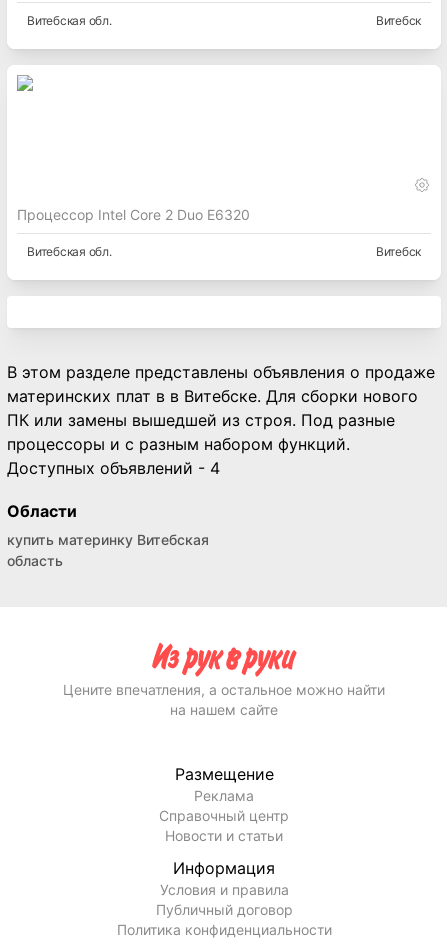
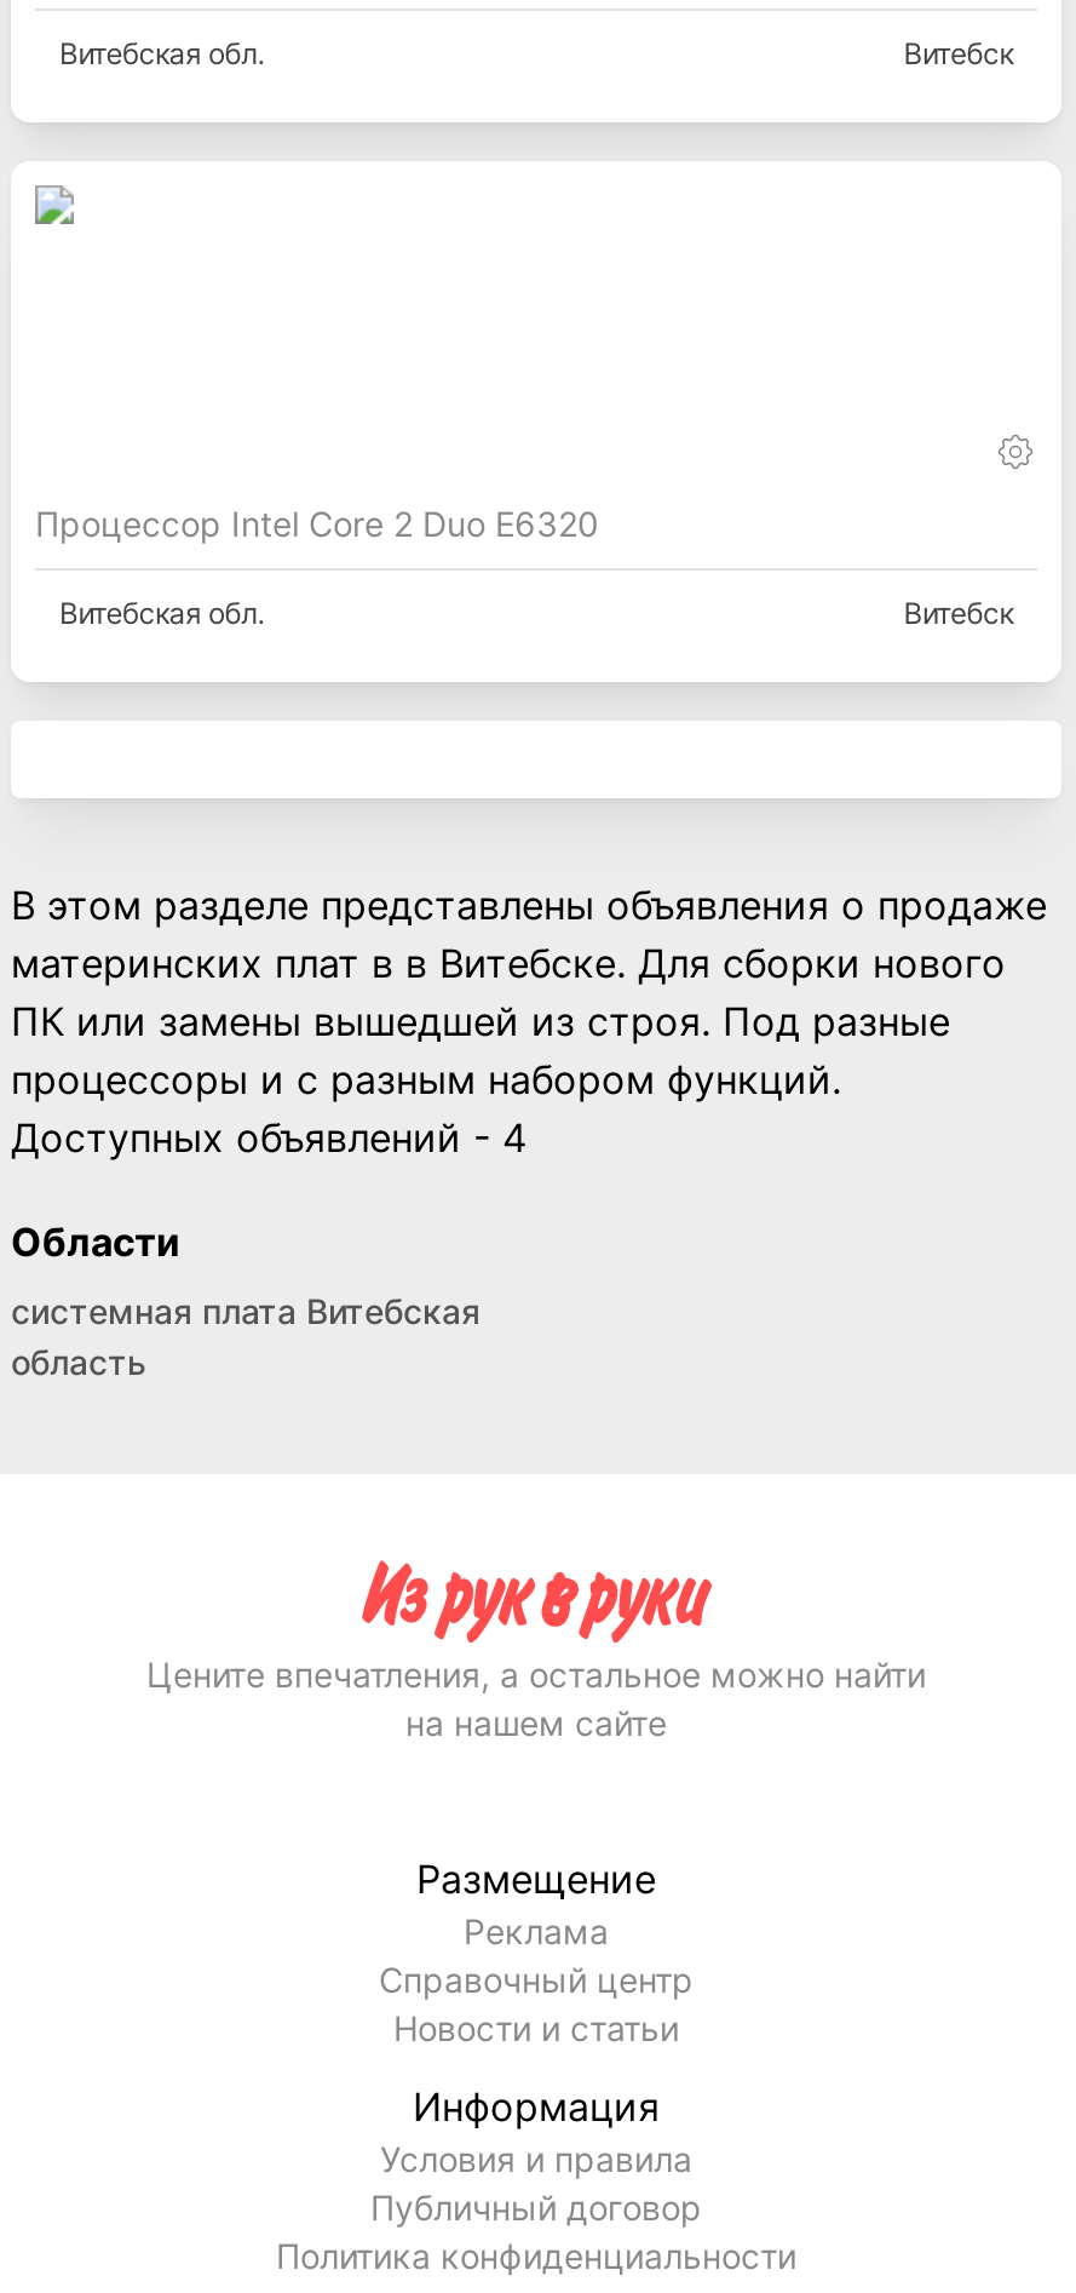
- купить материнку Витебская
+ системная плата Витебская
